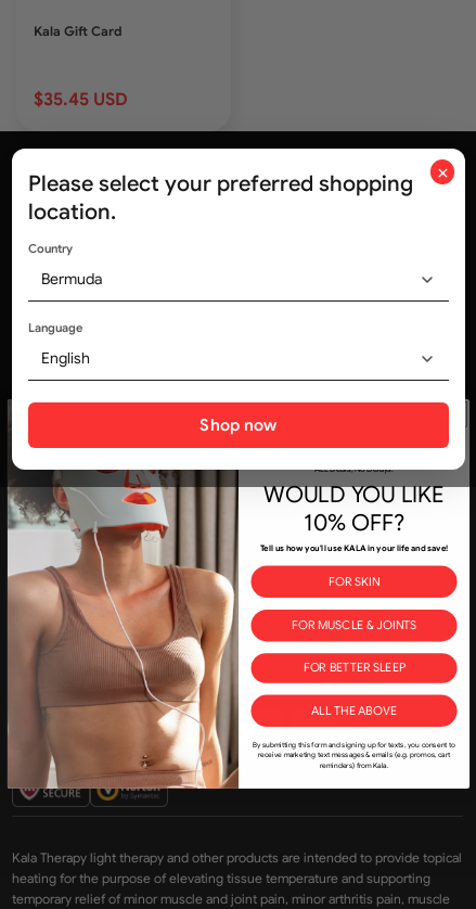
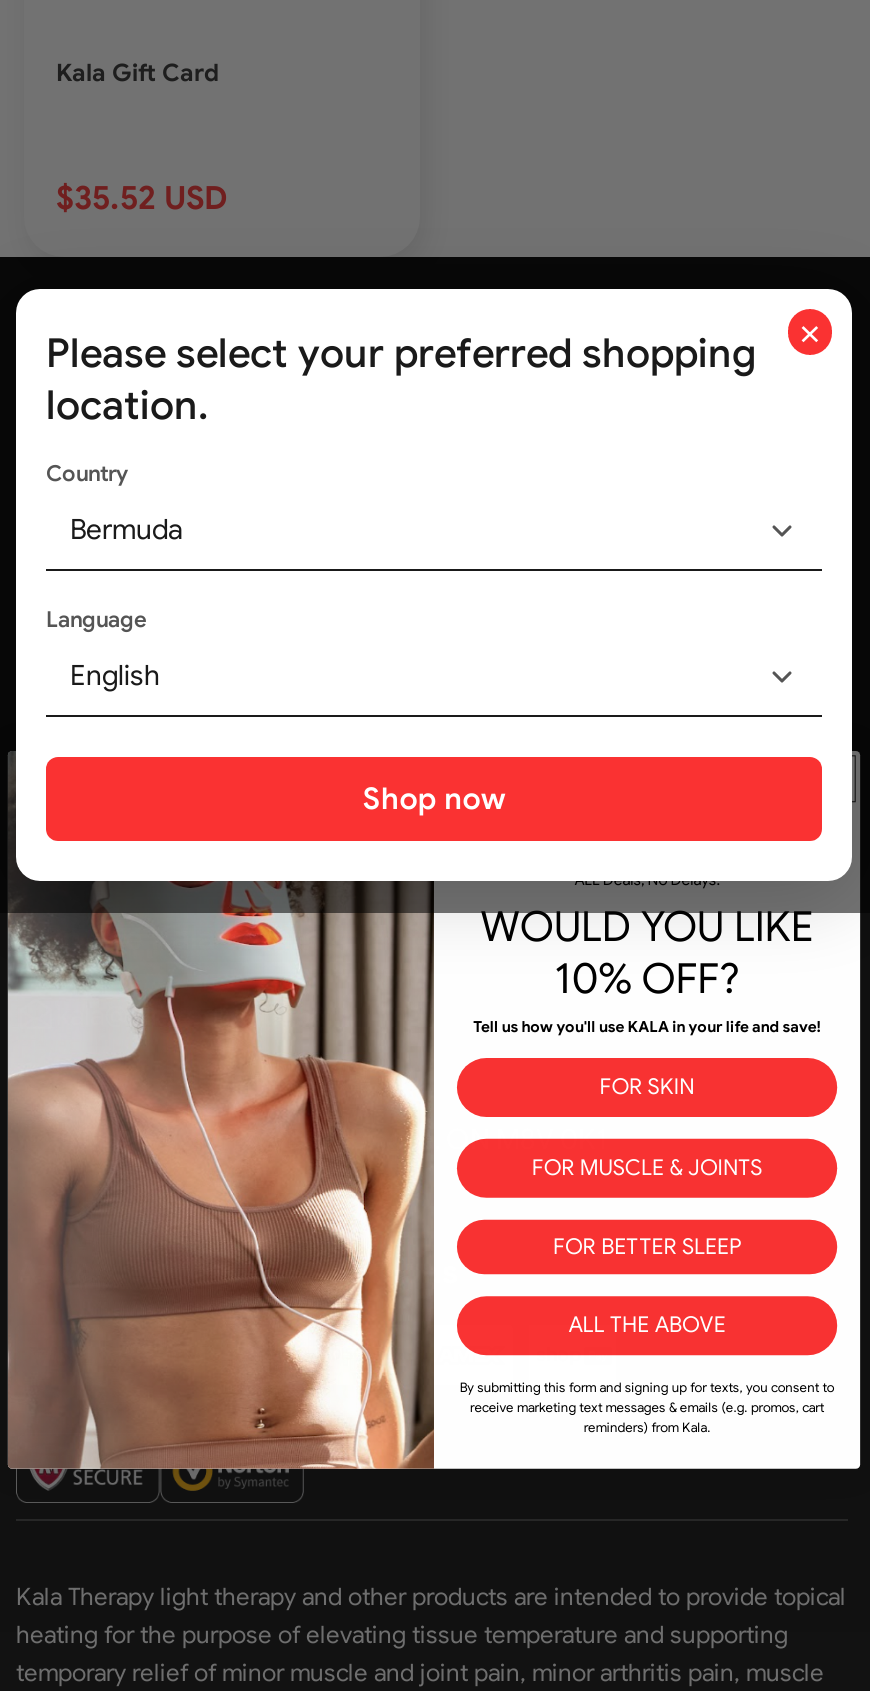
- $35.45 USD
+ $35.52 USD
